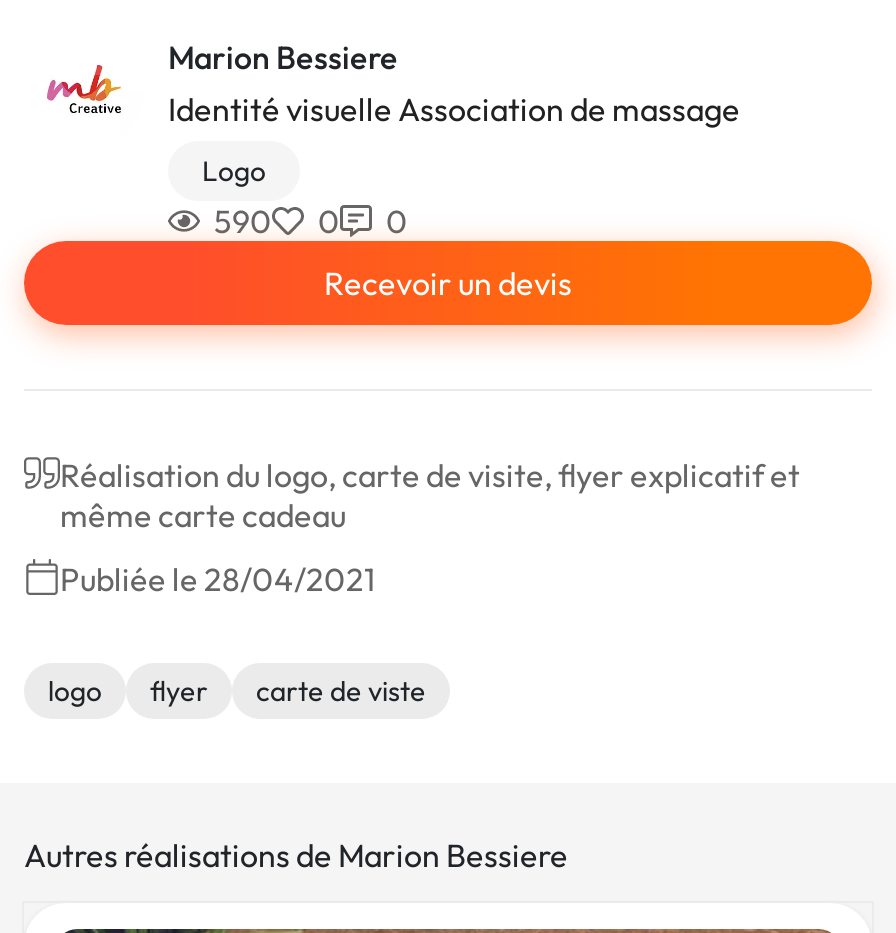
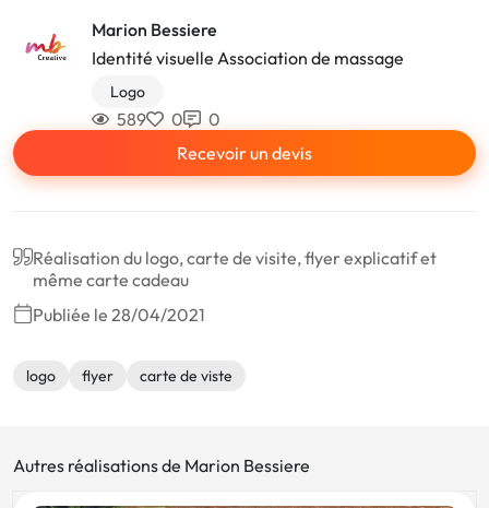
- 590
+ 589
